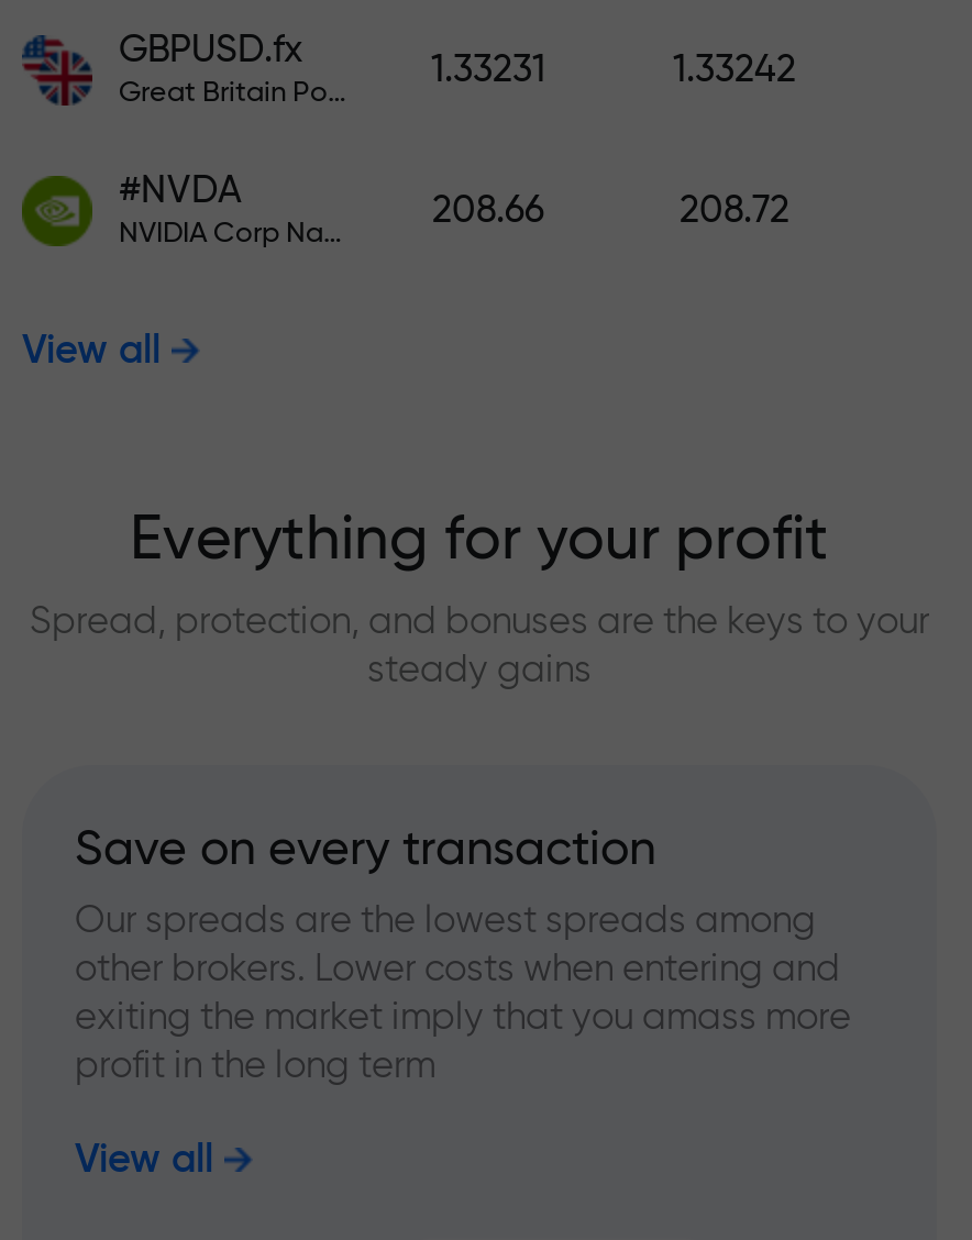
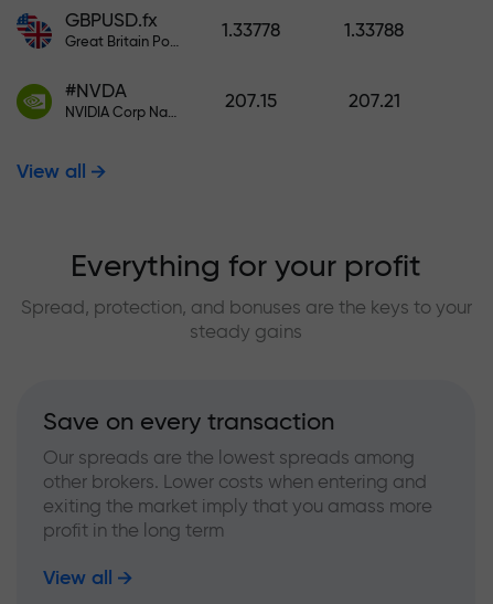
- 1.33231
+ 1.33778

- 1.33242
+ 1.33788

- 208.66
+ 207.15

- 208.72
+ 207.21
